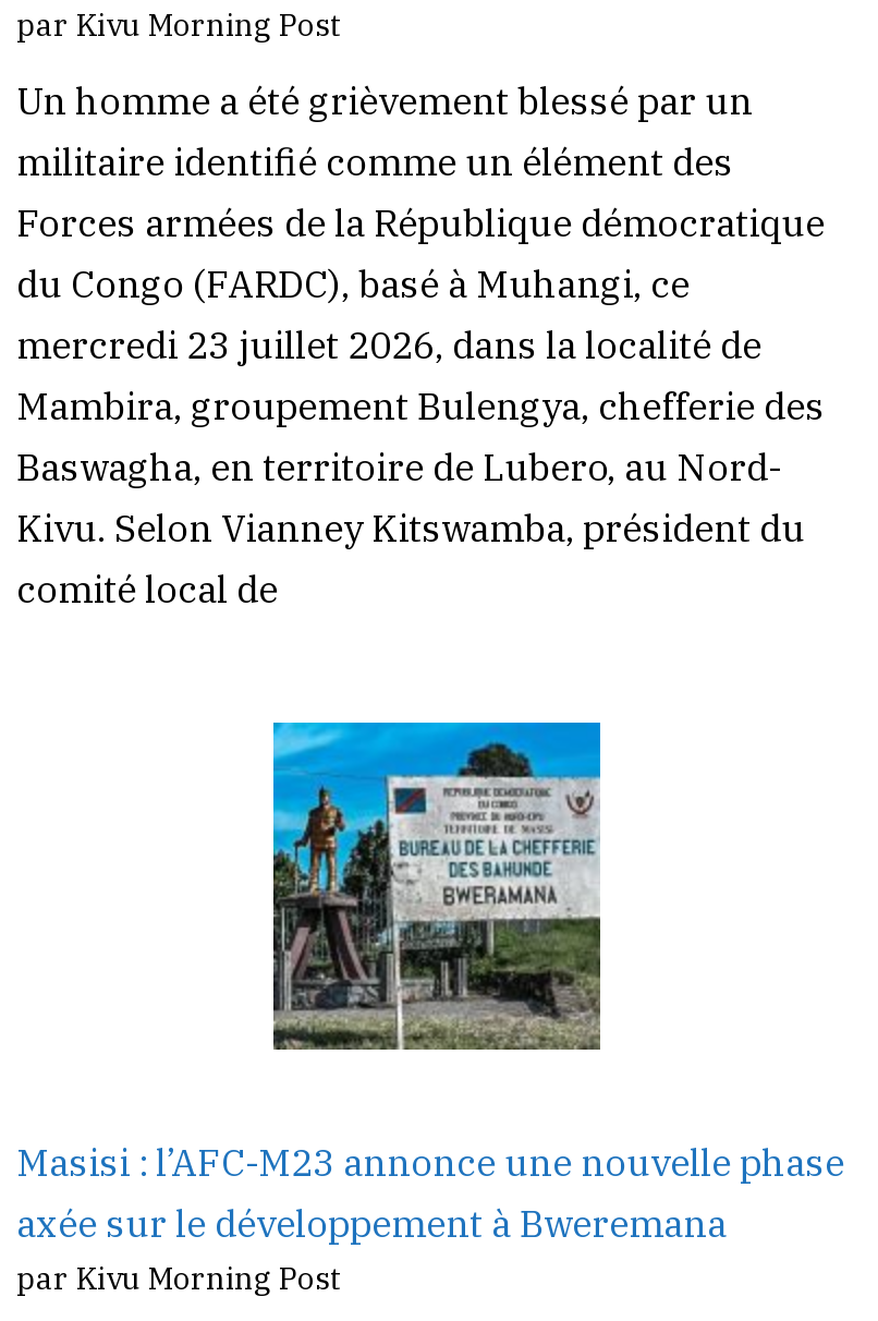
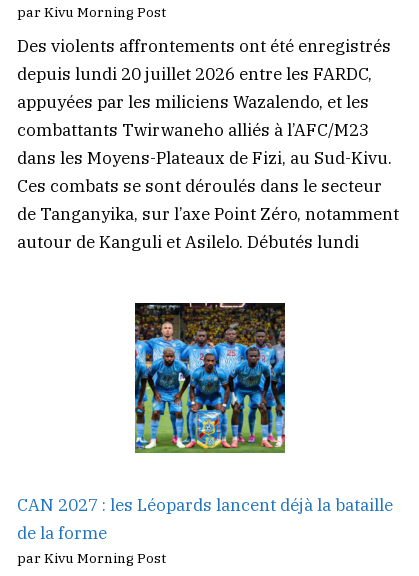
- Un homme a été grièvement blessé par un
- militaire identifié comme un élément des
- Forces armées de la République démocratique
- du Congo (FARDC), basé à Muhangi, ce
- mercredi 23 juillet 2026, dans la localité de
- Mambira, groupement Bulengya, chefferie des
- Baswagha, en territoire de Lubero, au Nord-
- Kivu. Selon Vianney Kitswamba, président du
- comité local de
+ Des violents affrontements ont été enregistrés
+ depuis lundi 20 juillet 2026 entre les FARDC,
+ appuyées par les miliciens Wazalendo, et les
+ combattants Twirwaneho alliés à l’AFC/M23
+ dans les Moyens-Plateaux de Fizi, au Sud-Kivu.
+ Ces combats se sont déroulés dans le secteur
+ de Tanganyika, sur l’axe Point Zéro, notamment
+ autour de Kanguli et Asilelo. Débutés lundi

- [image]
+ [image]

- Masisi : l’AFC-M23 annonce une nouvelle phase
- axée sur le développement à Bweremana
+ CAN 2027 : les Léopards lancent déjà la bataille
+ de la forme
